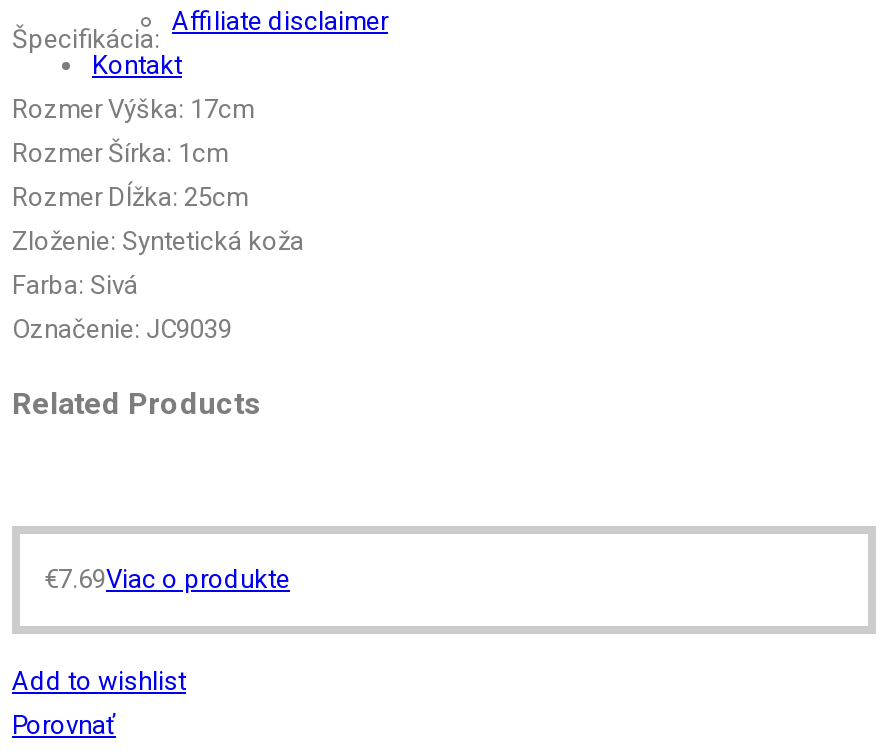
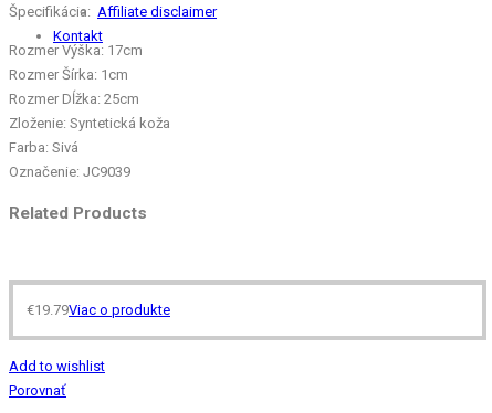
- €7.69Viac o produkte
+ €19.79Viac o produkte
